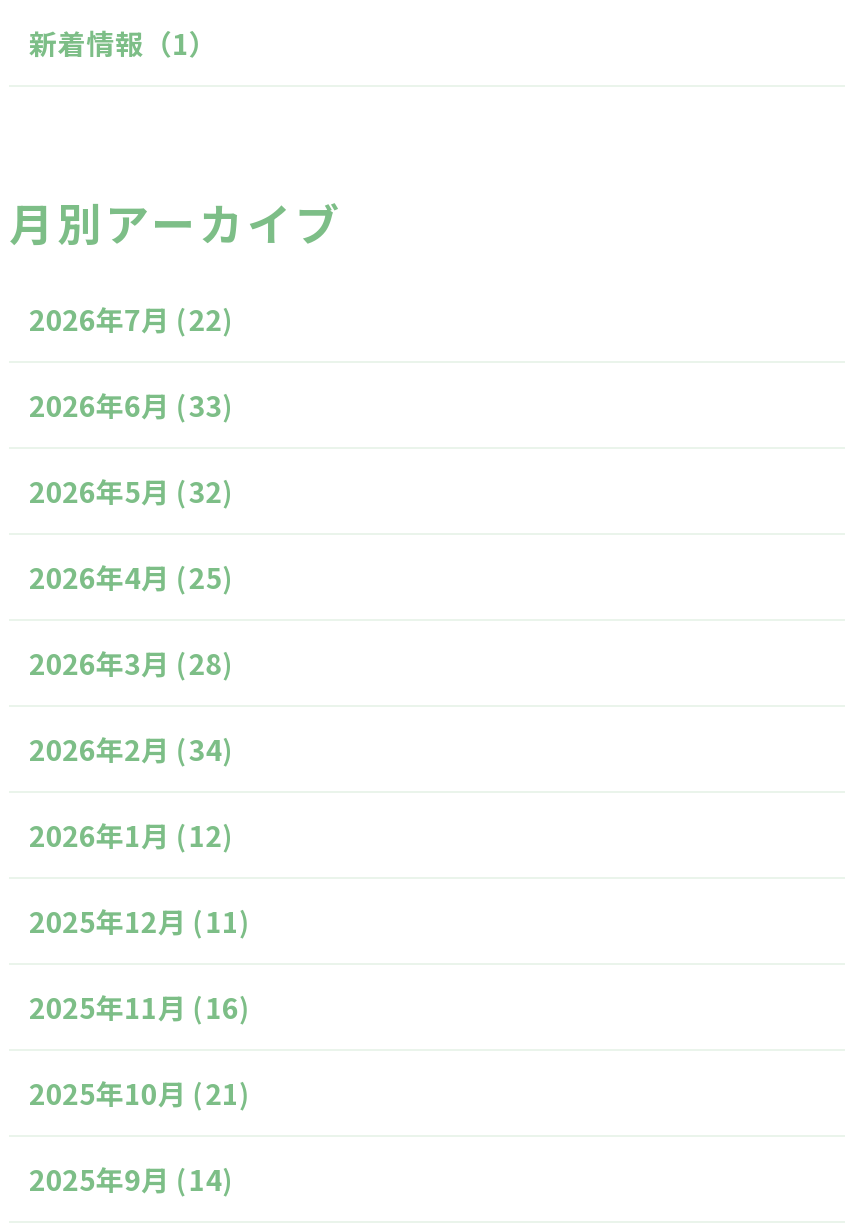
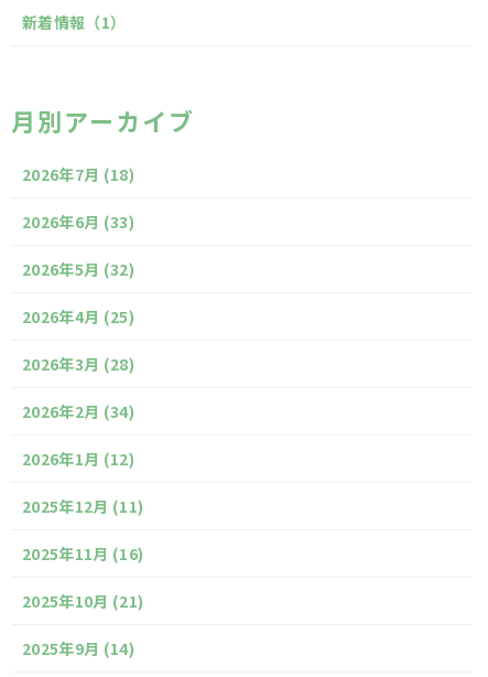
- 2026年7月(22)
+ 2026年7月(18)
